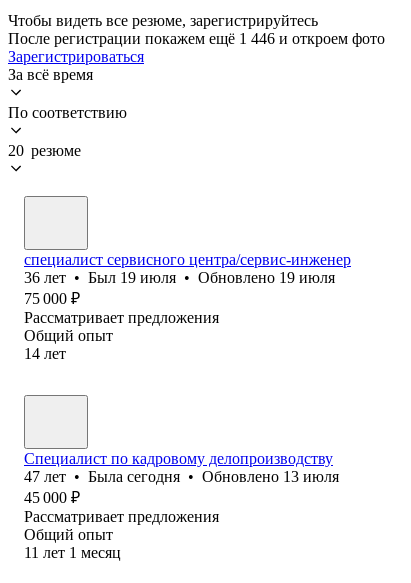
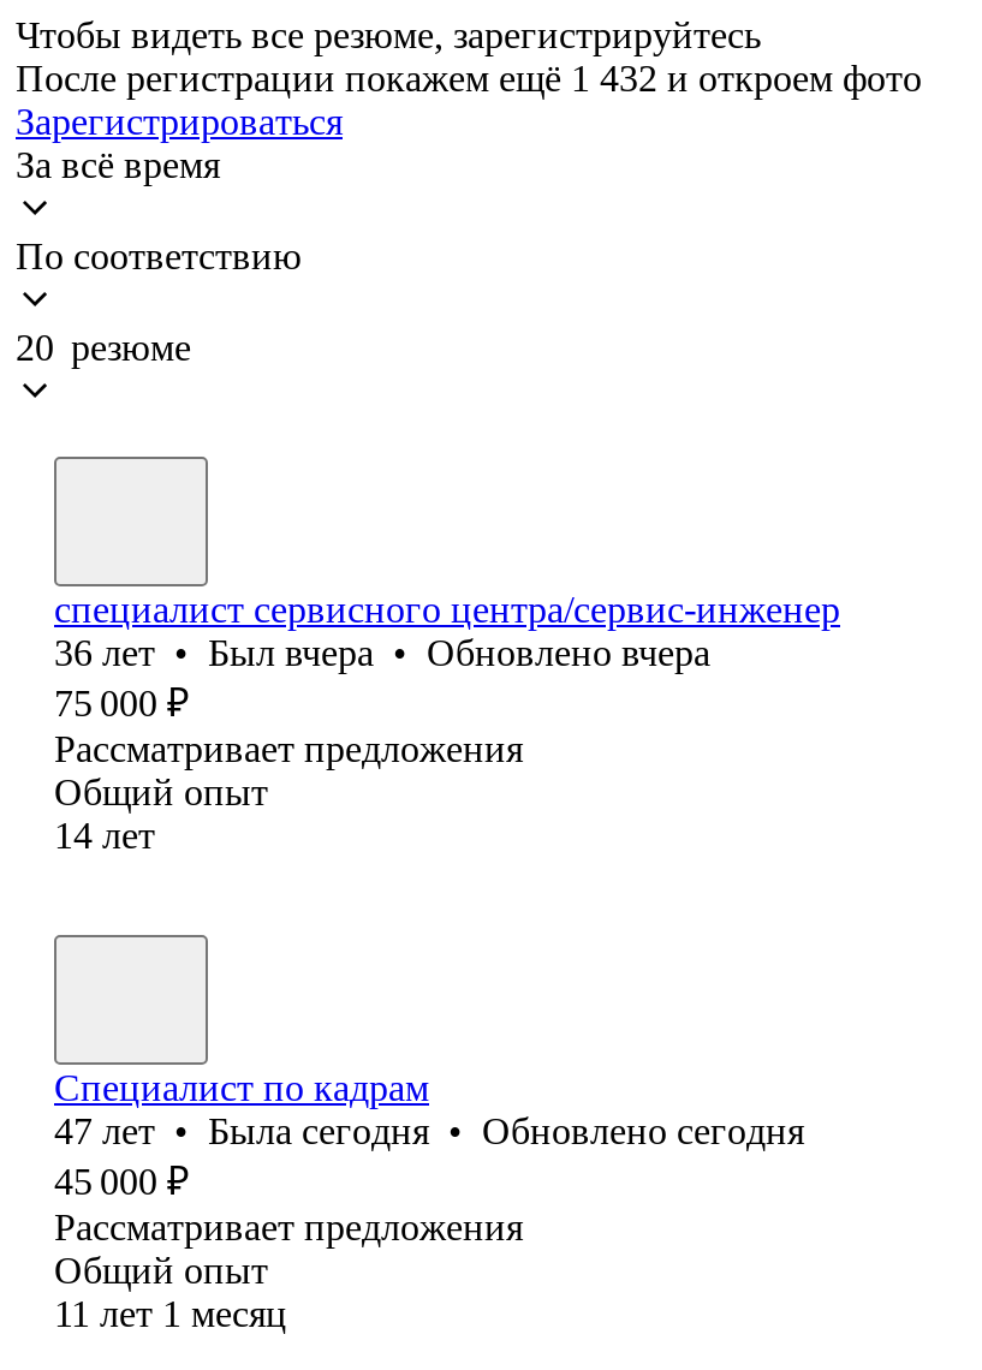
- После регистрации покажем ещё 1 446 и откроем фото
+ После регистрации покажем ещё 1 432 и откроем фото

- 36 лет • Был 19 июля • Обновлено19 июля
+ 36 лет • Был вчера • Обновленовчера

- Специалист по кадровому делопроизводству
- 47 лет • Была сегодня • Обновлено 13 июля
+ Специалист по кадрам
+ 47 лет • Была сегодня • Обновлено сегодня
